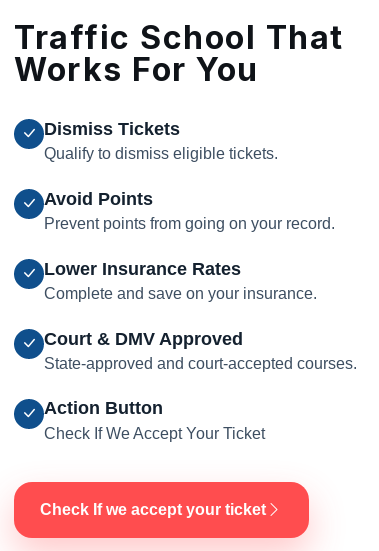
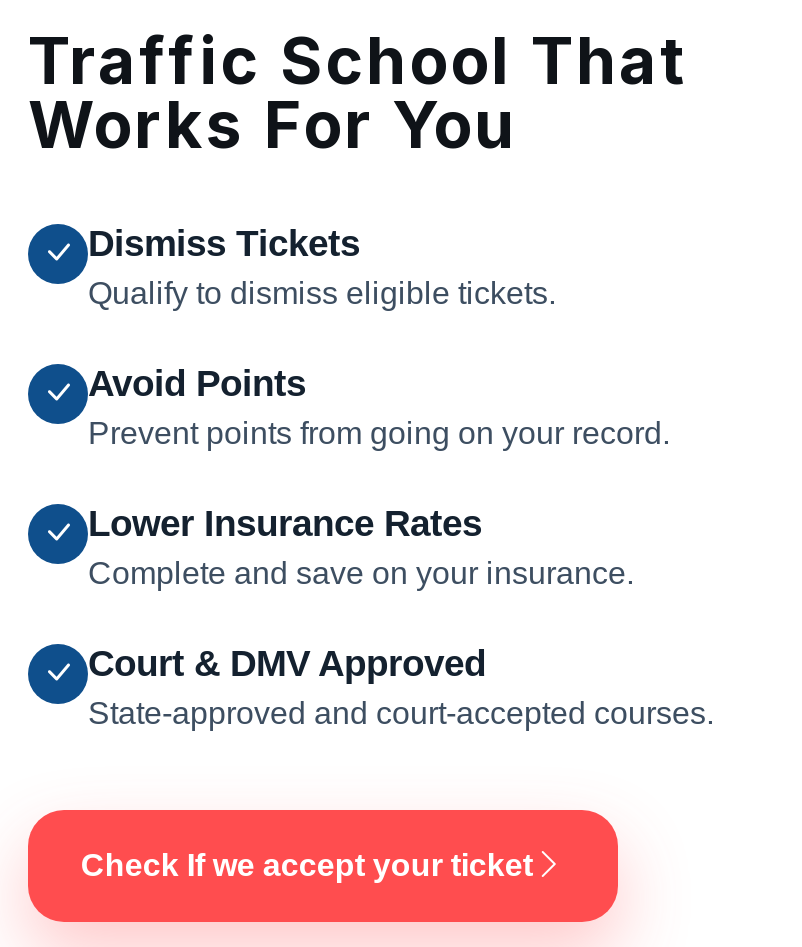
- Action Button
- Check If We Accept Your Ticket
